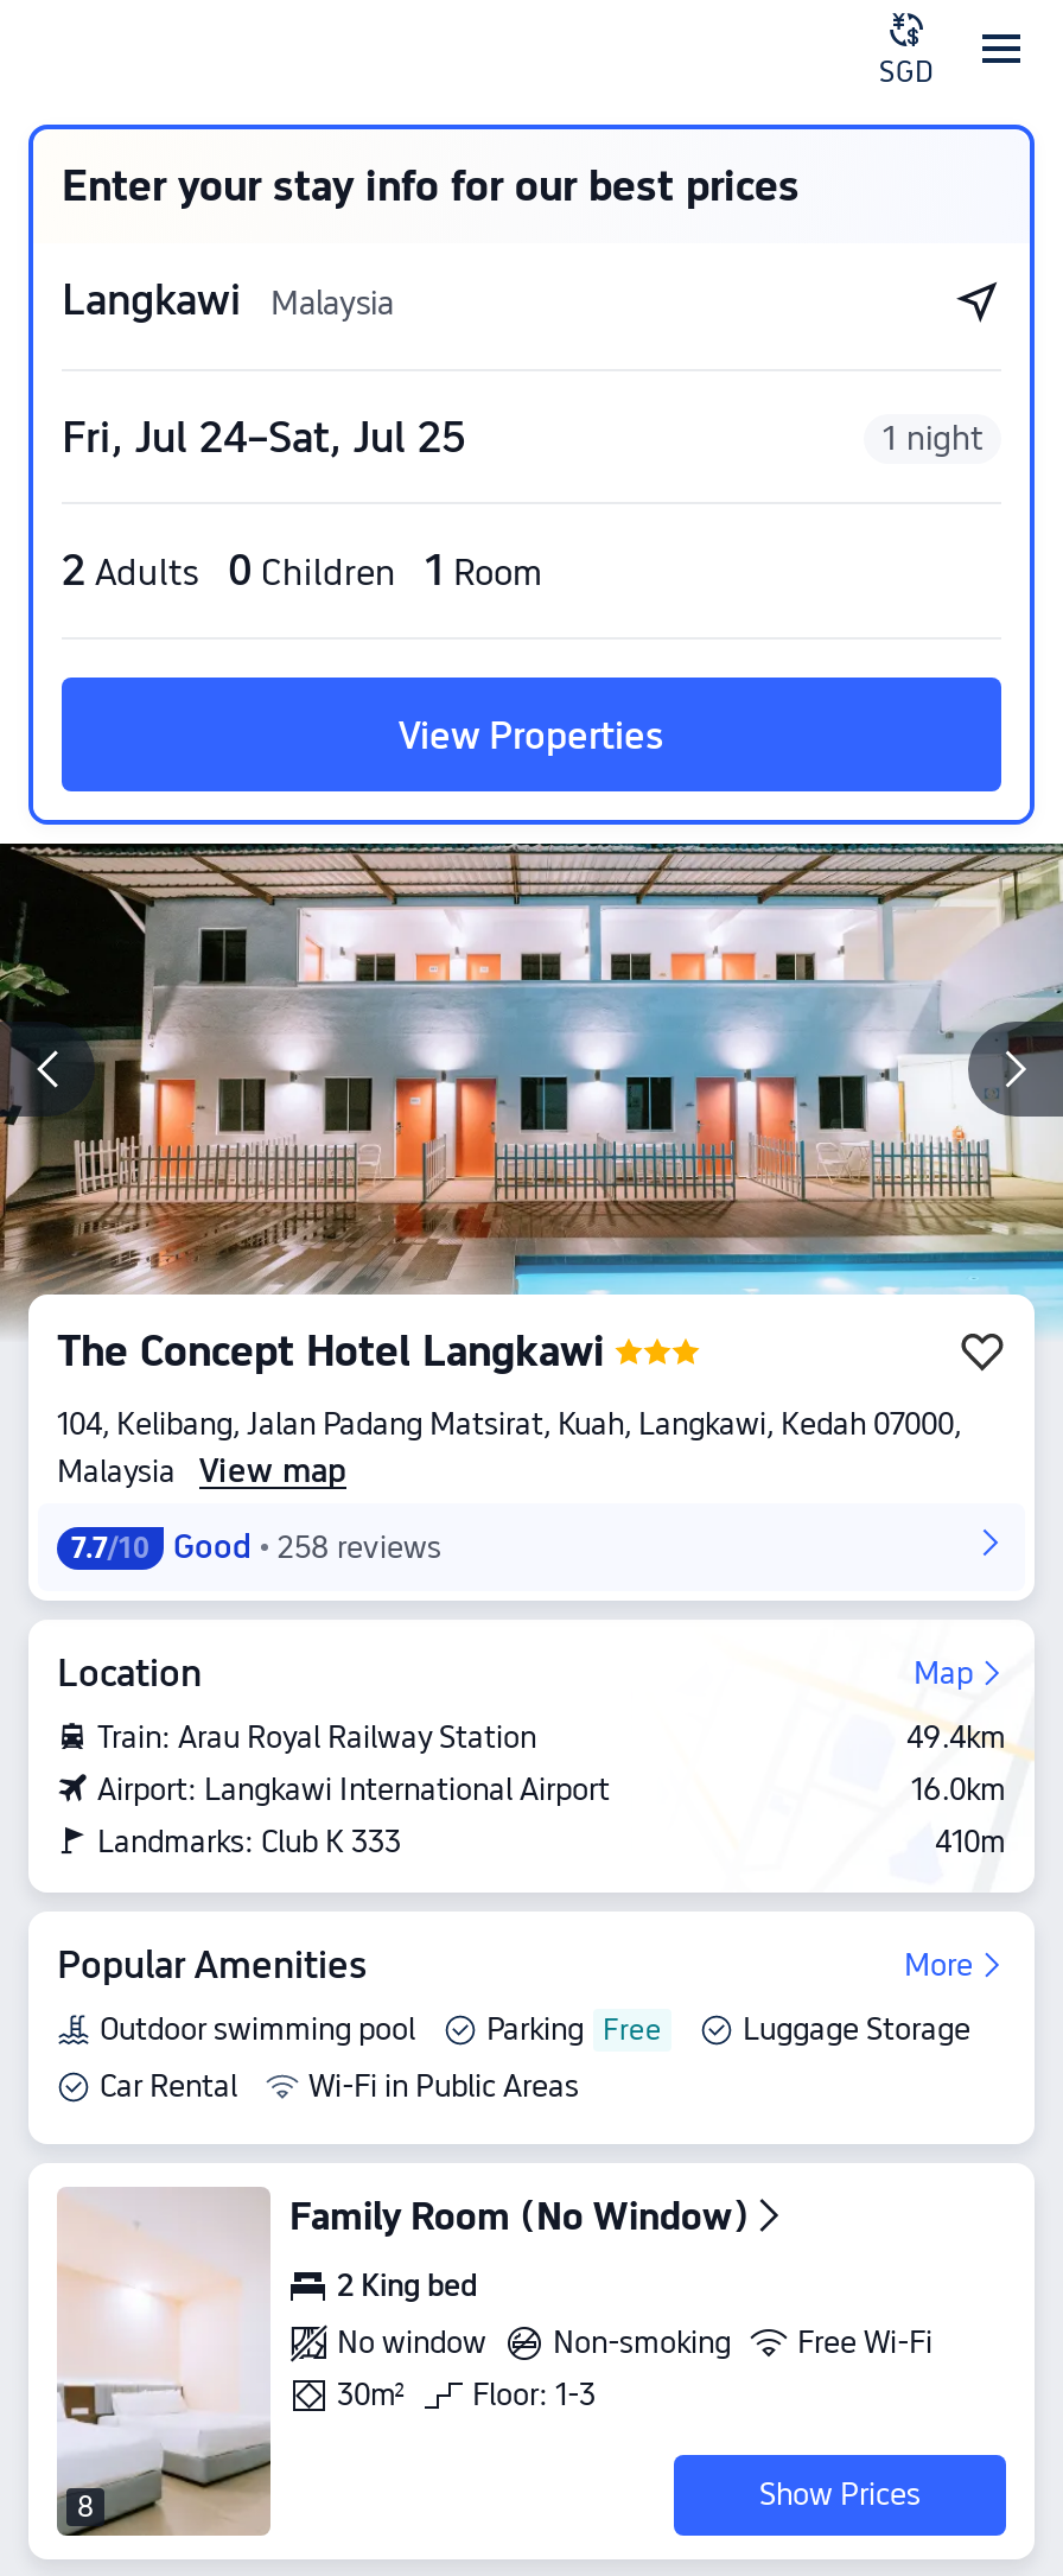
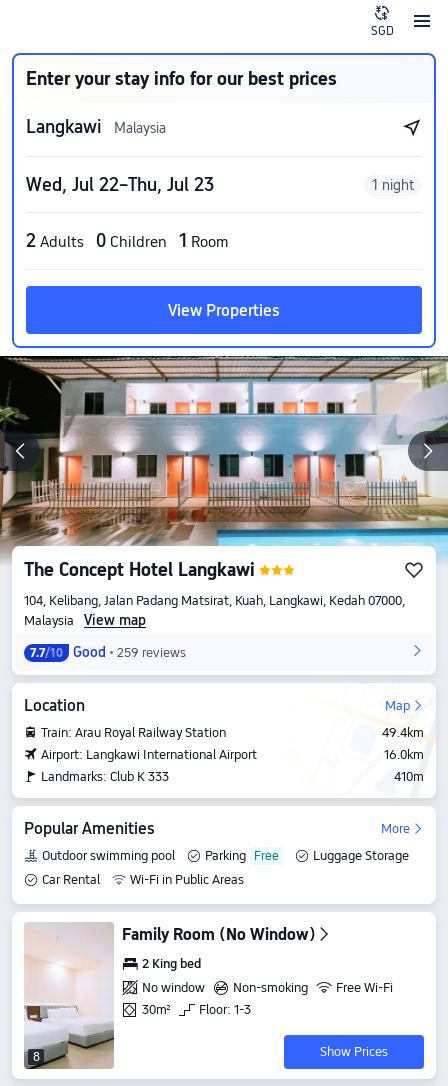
- Fri, Jul 24–Sat, Jul 25
+ Wed, Jul 22–Thu, Jul 23

- 258 reviews
+ 259 reviews
